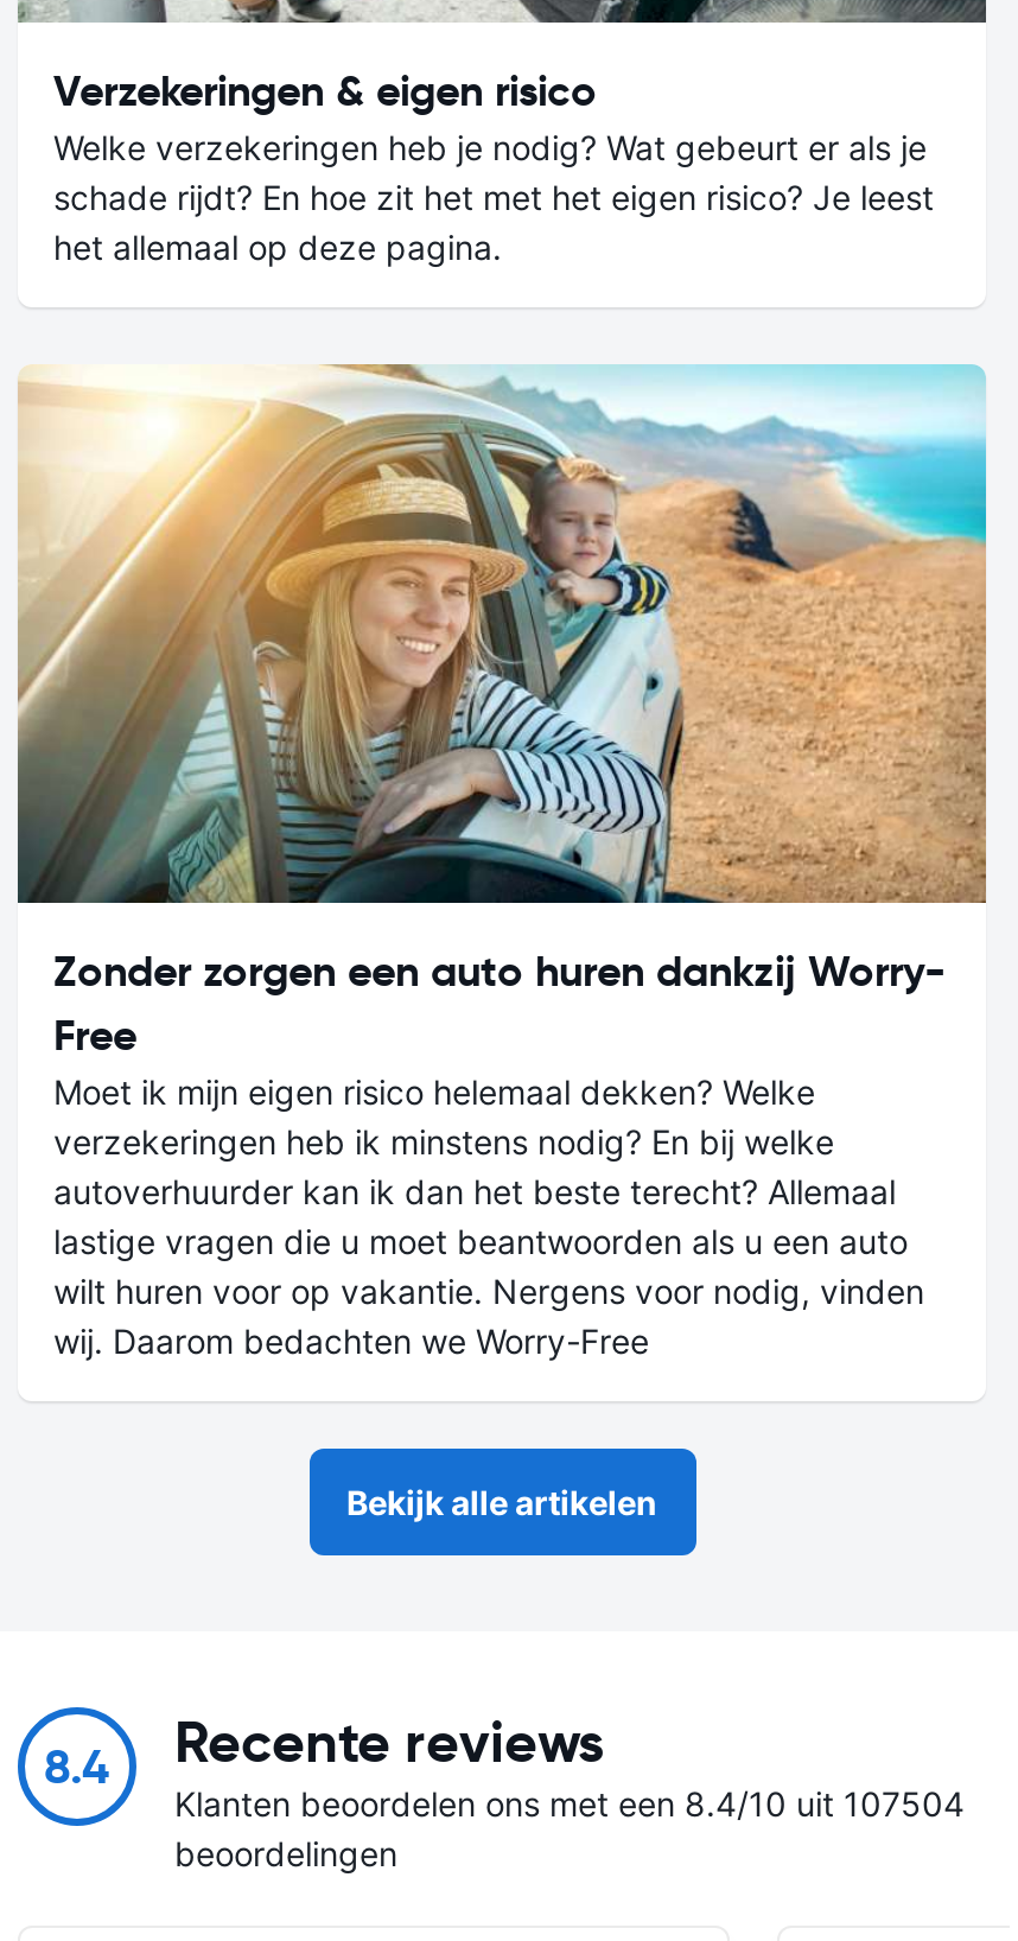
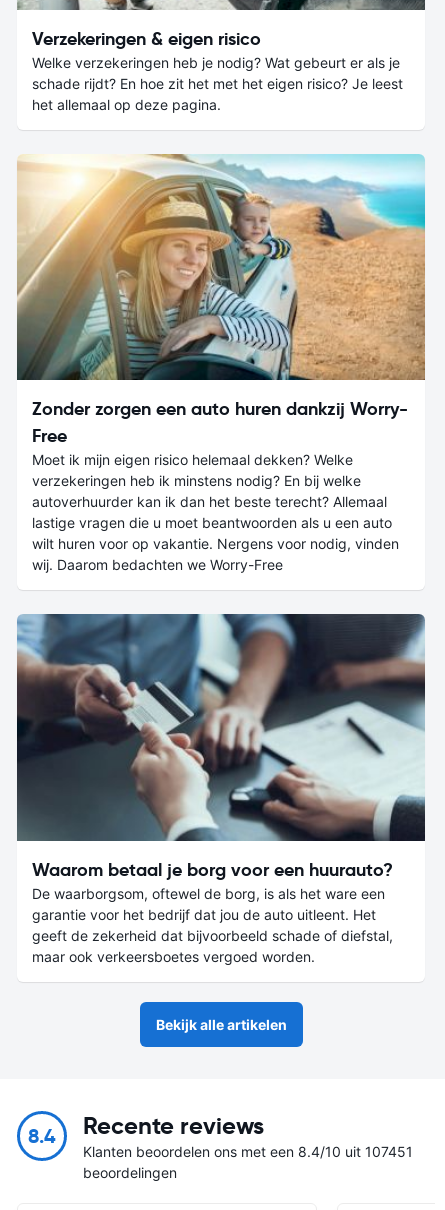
+ [image]
+ Waarom betaal je borg voor een huurauto?
+ De waarborgsom, oftewel de borg, is als het ware een
+ garantie voor het bedrijf dat jou de auto uitleent. Het
+ geeft de zekerheid dat bijvoorbeeld schade of diefstal,
+ maar ook verkeersboetes vergoed worden.

- Klanten beoordelen ons met een 8.4/10 uit 107504
+ Klanten beoordelen ons met een 8.4/10 uit 107451
